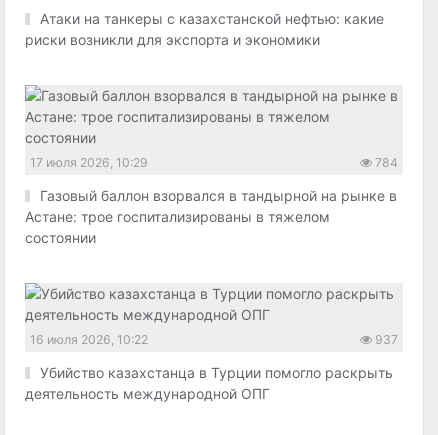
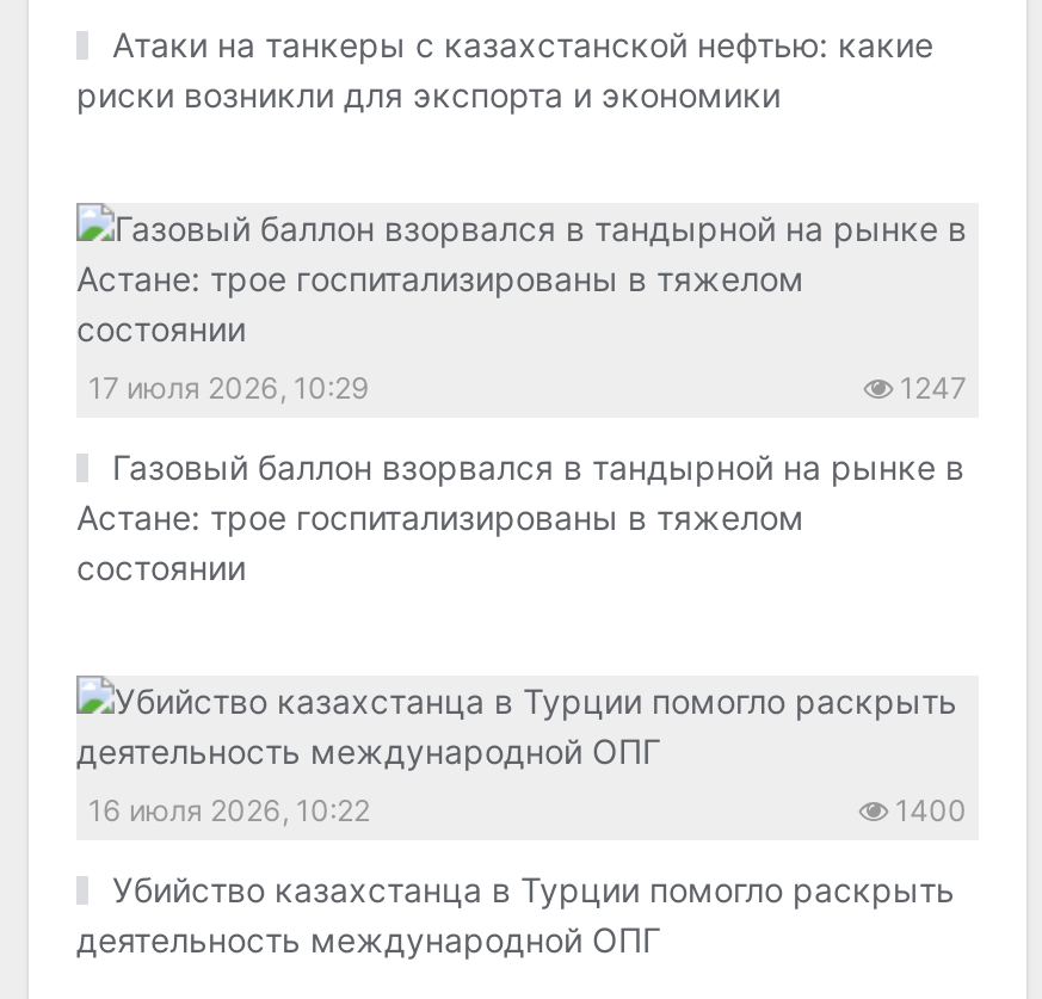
- 784
+ 1247

- 937
+ 1400
